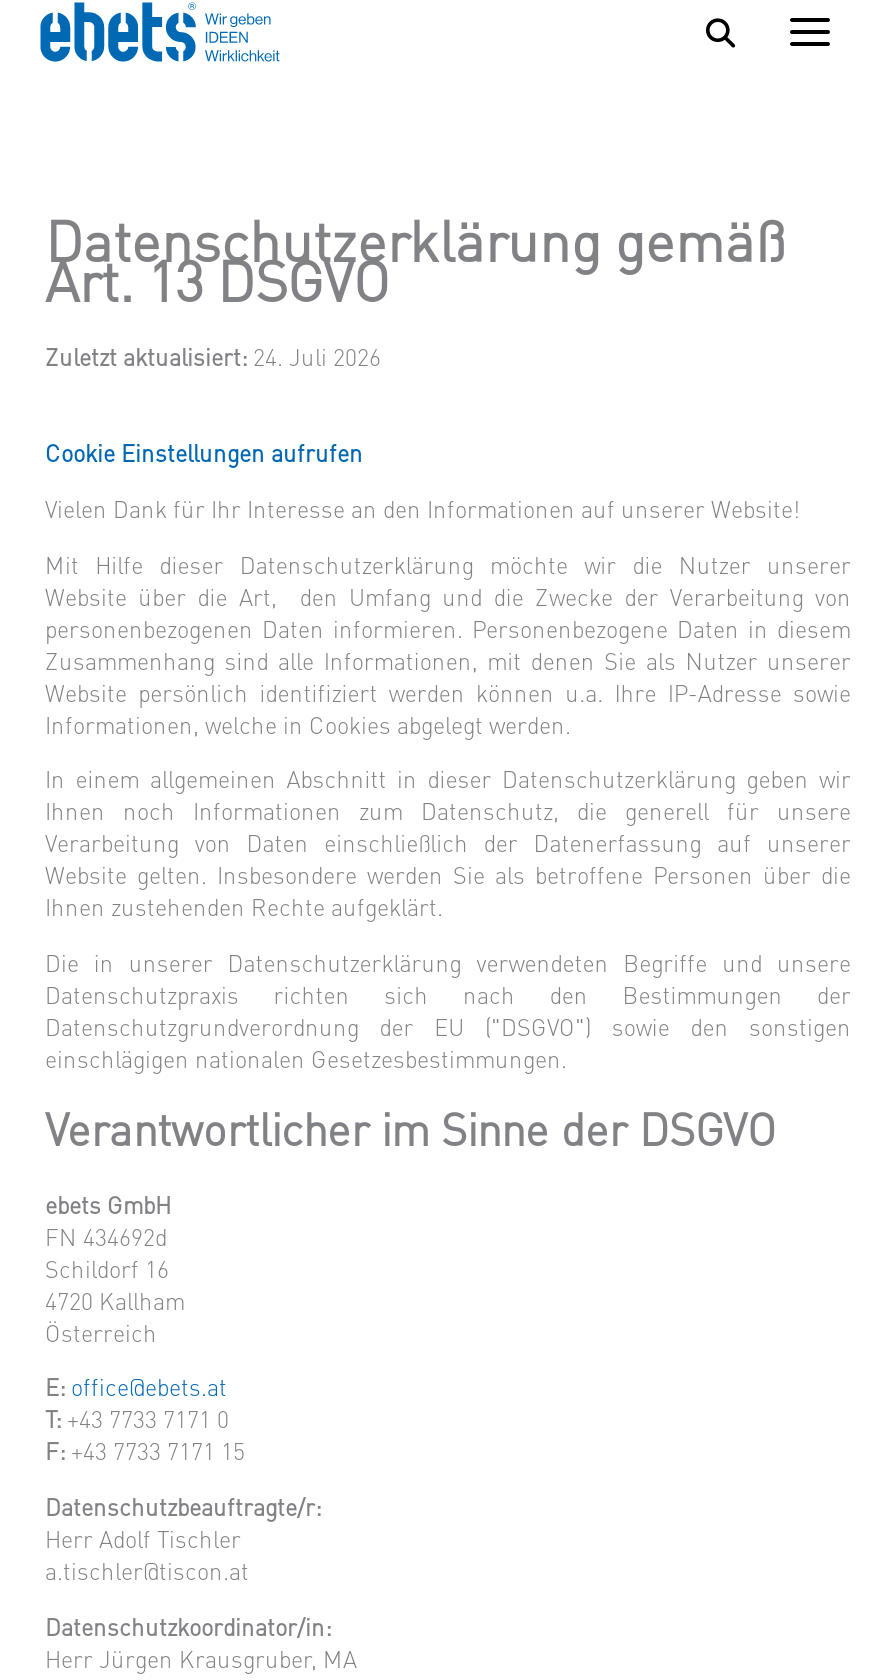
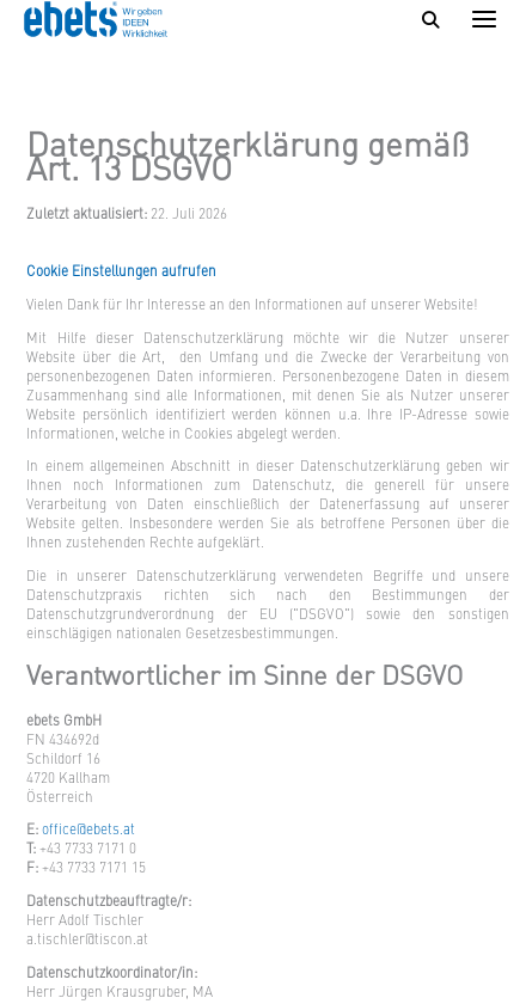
- Zuletzt aktualisiert: 24. Juli 2026
+ Zuletzt aktualisiert: 22. Juli 2026
